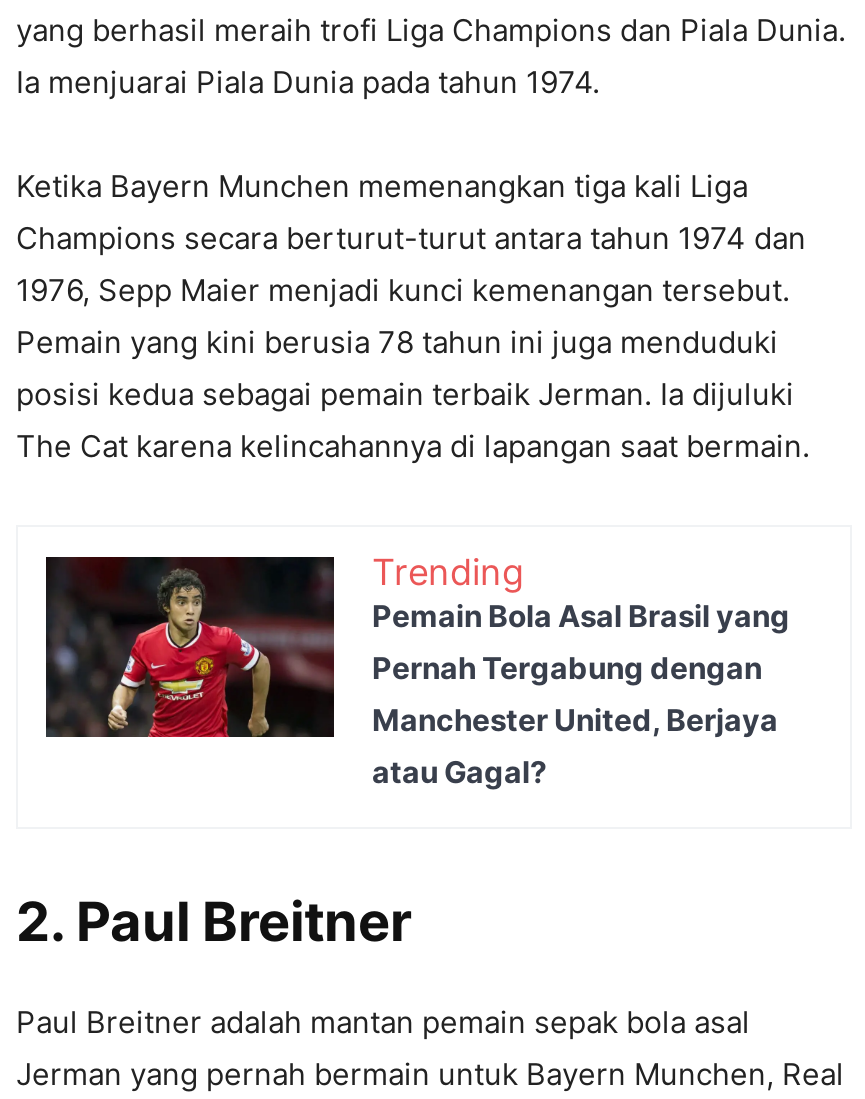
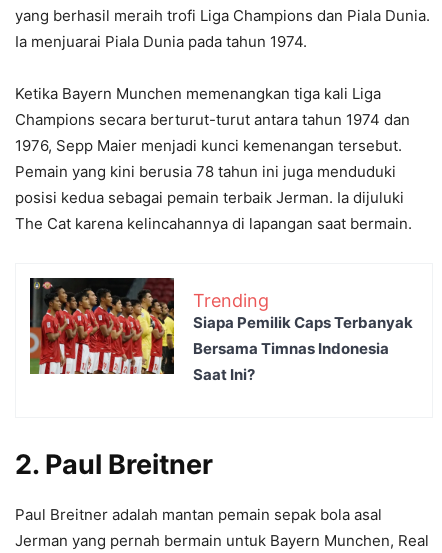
- [image]
- Pemain Bola Asal Brasil yang
- Pernah Tergabung dengan
- Manchester United, Berjaya
- atau Gagal?
+ [image]
+ Siapa Pemilik Caps Terbanyak
+ Bersama Timnas Indonesia
+ Saat Ini?
